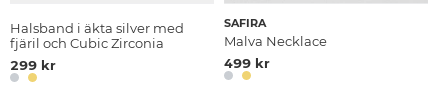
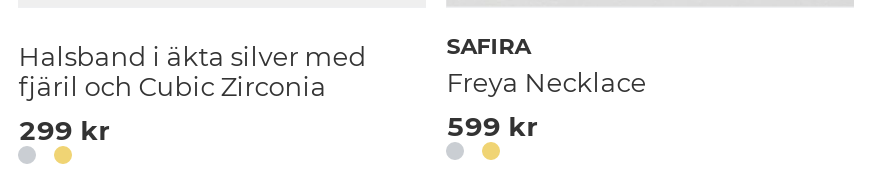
- Malva Necklace
+ Freya Necklace

- 499 kr
+ 599 kr
